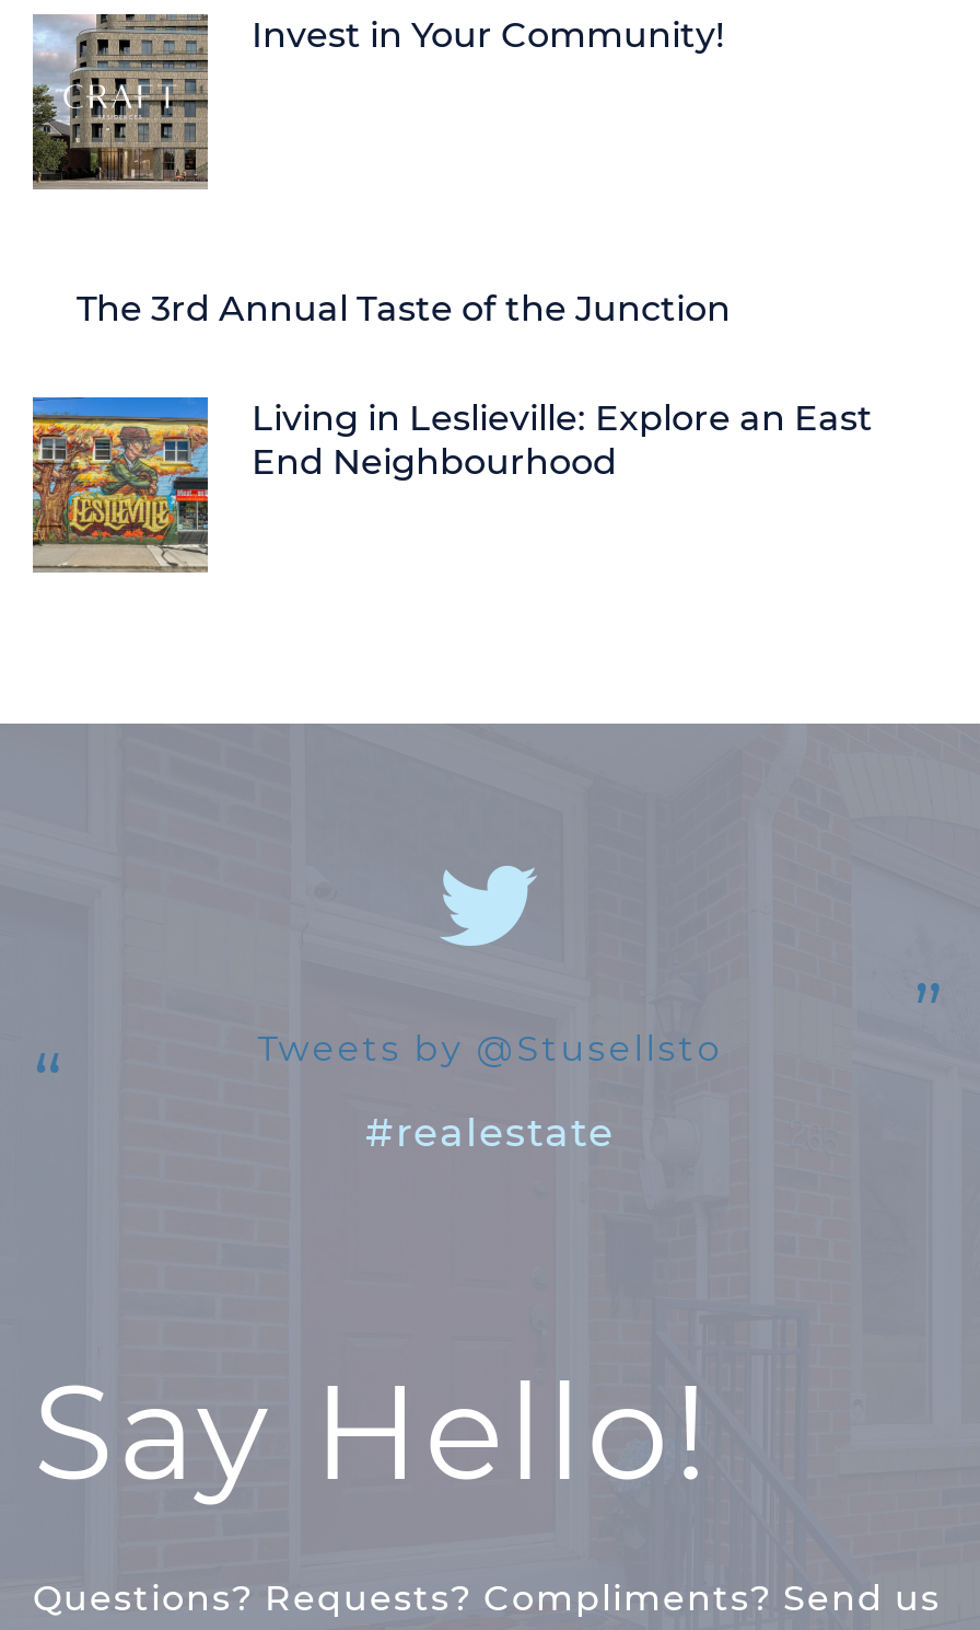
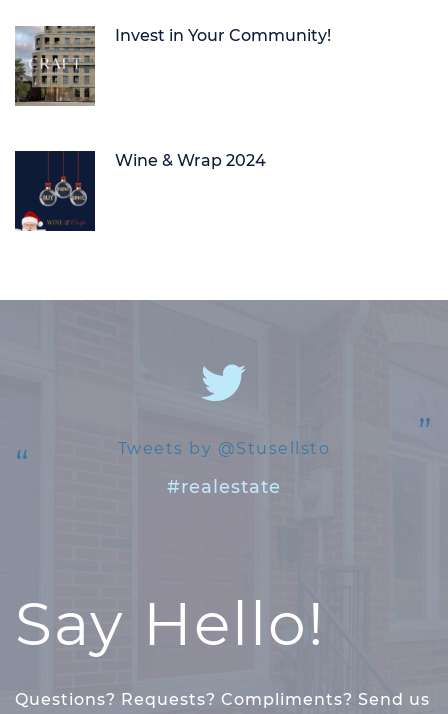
- [image]
- The 3rd Annual Taste of the Junction
- Living in Leslieville: Explore an East
- End Neighbourhood
+ [image]
+ Wine & Wrap 2024
